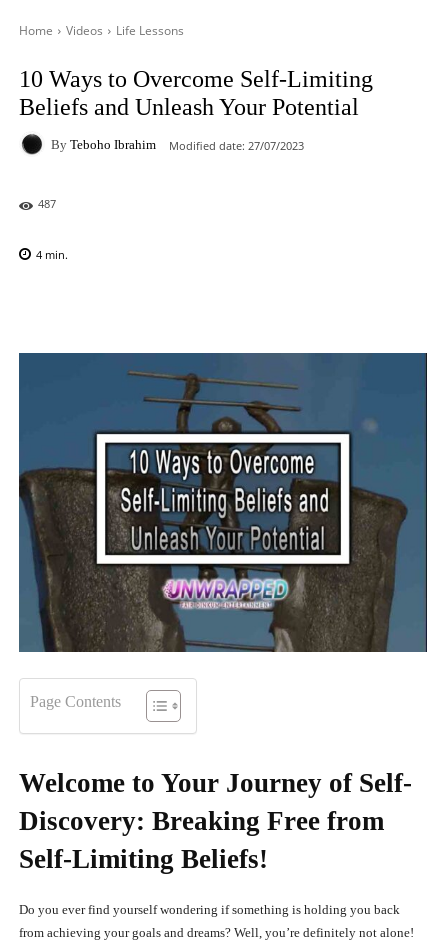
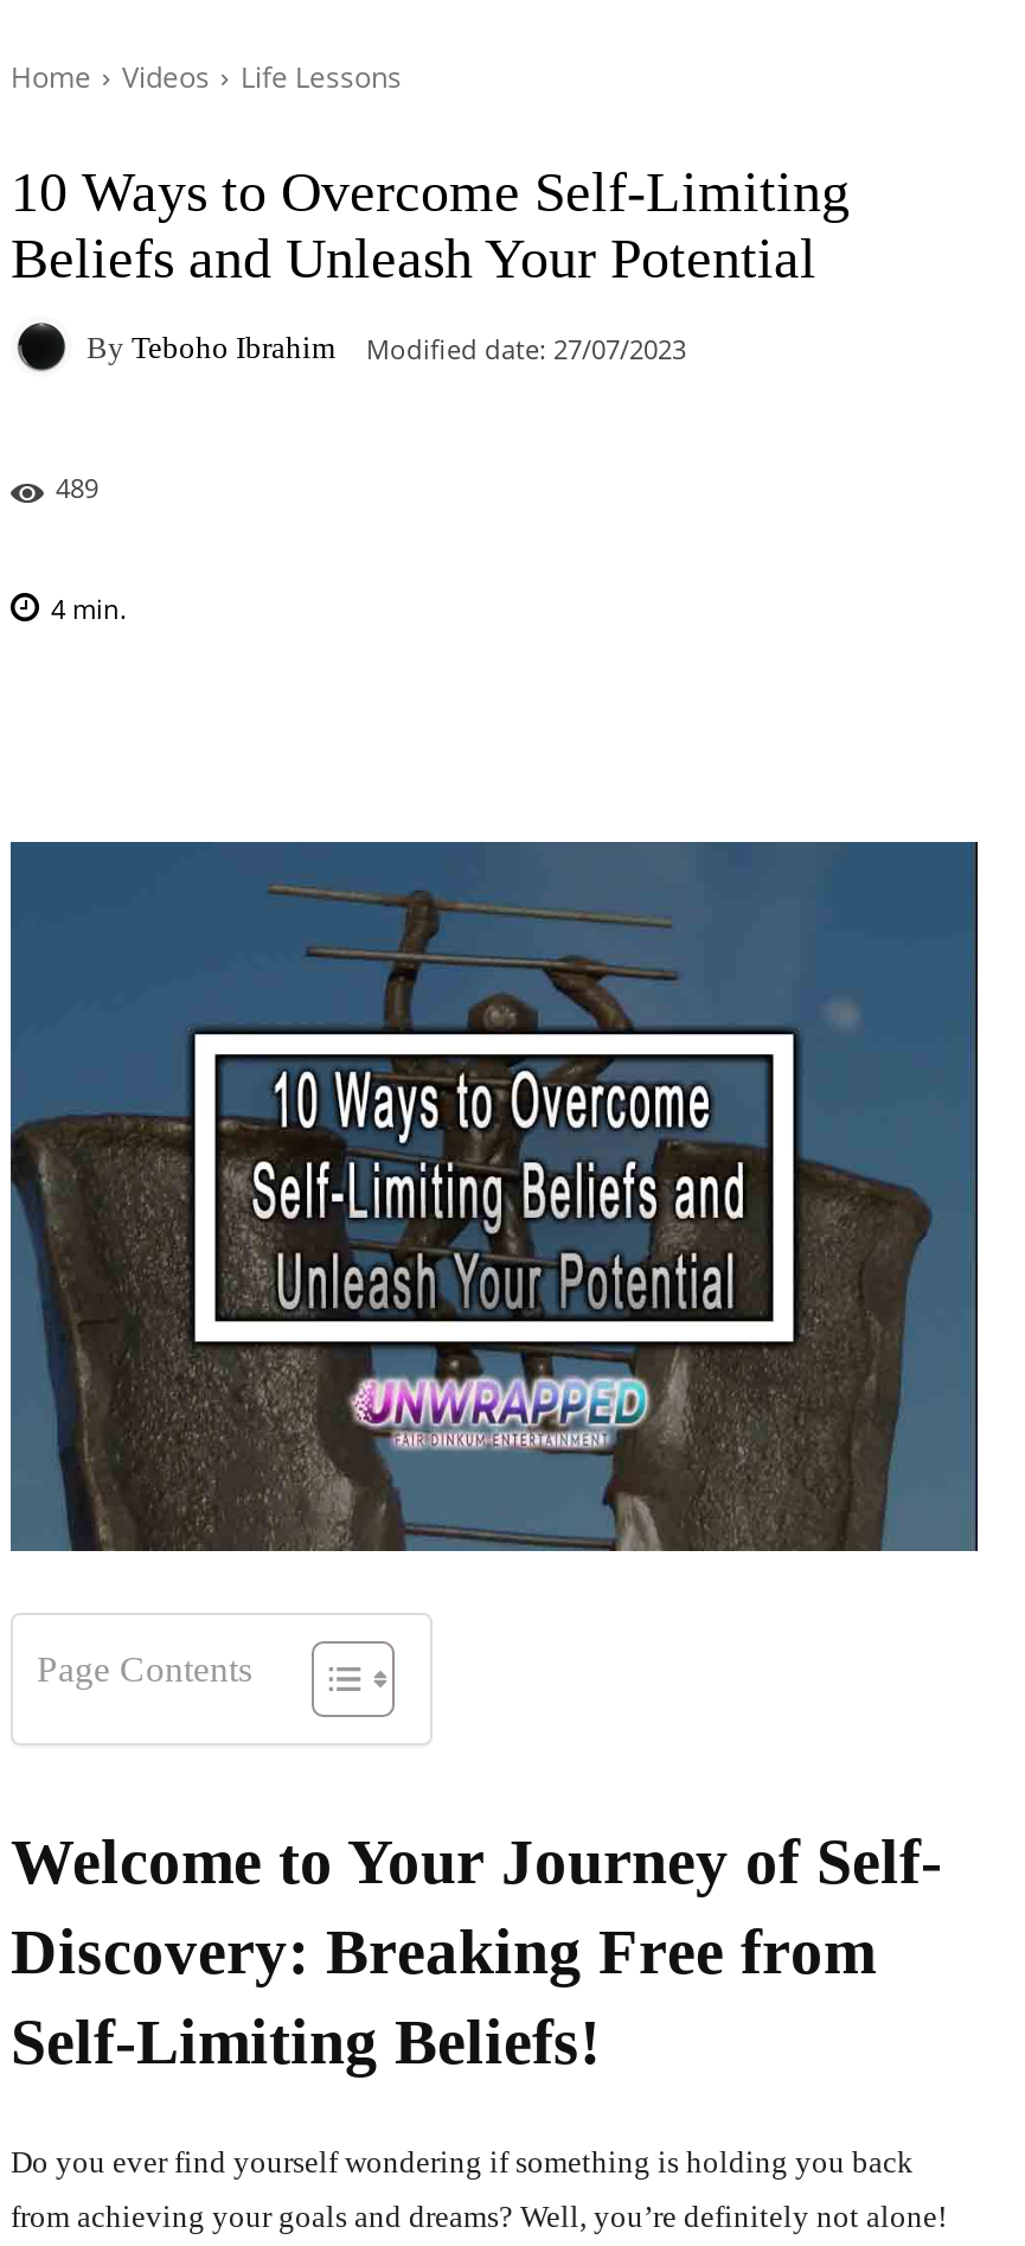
- 487
+ 489
